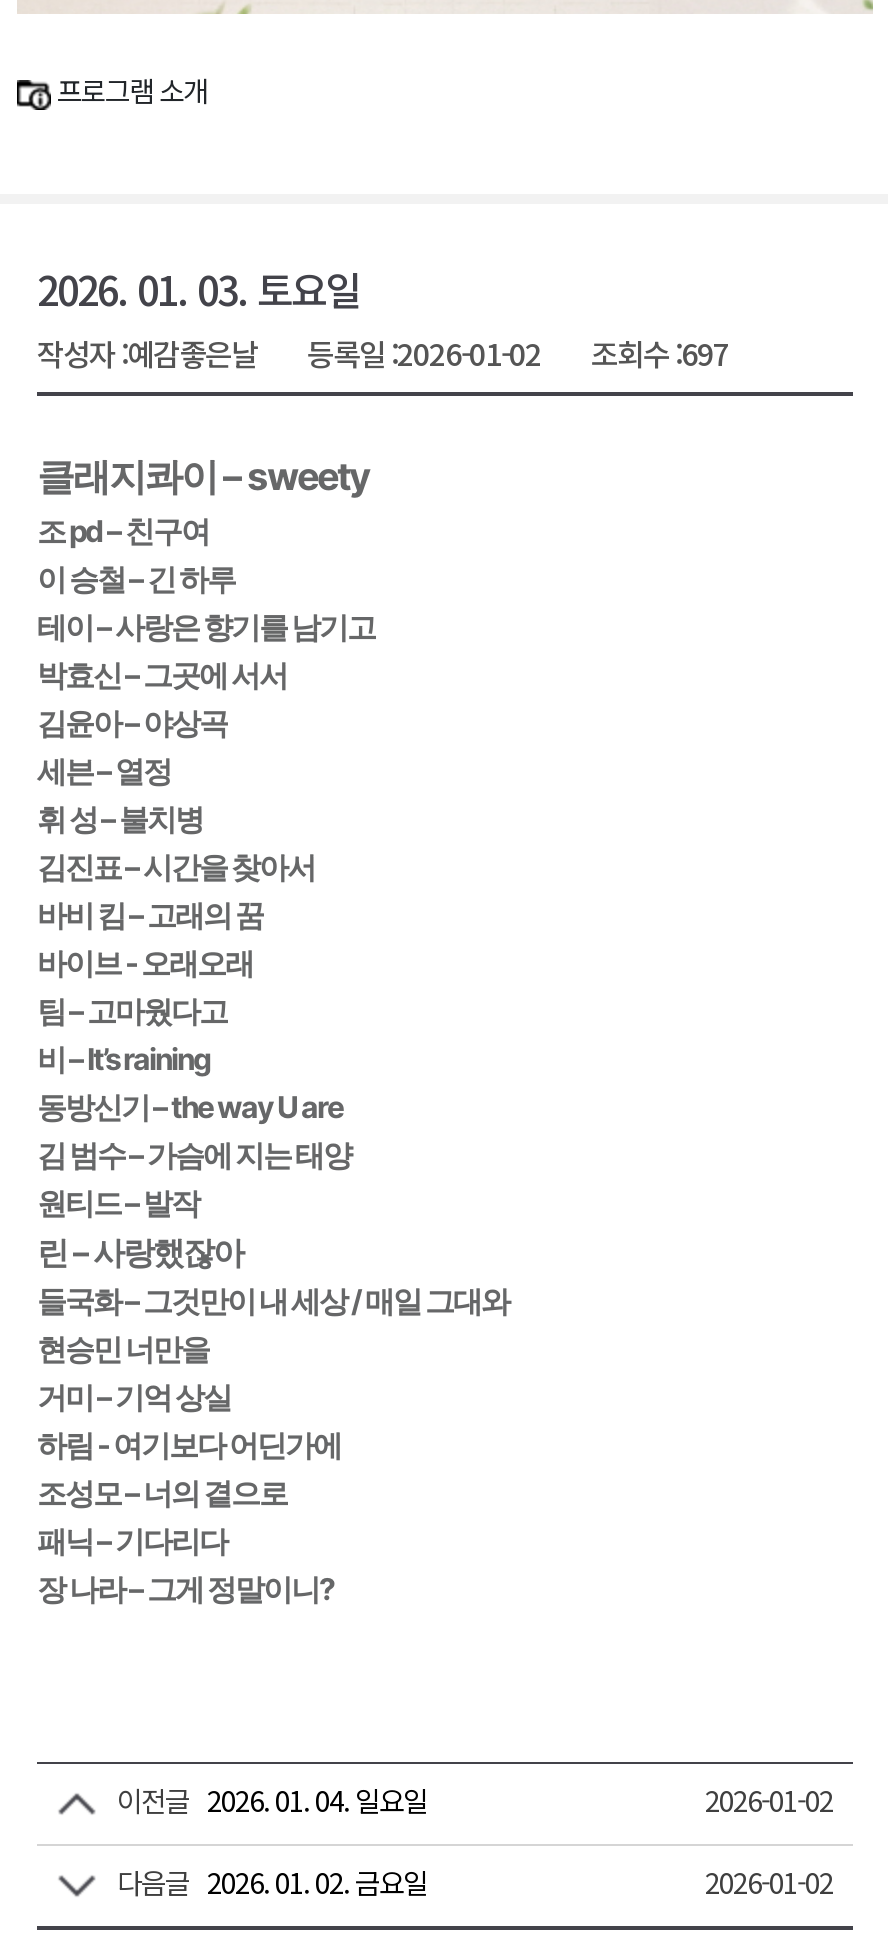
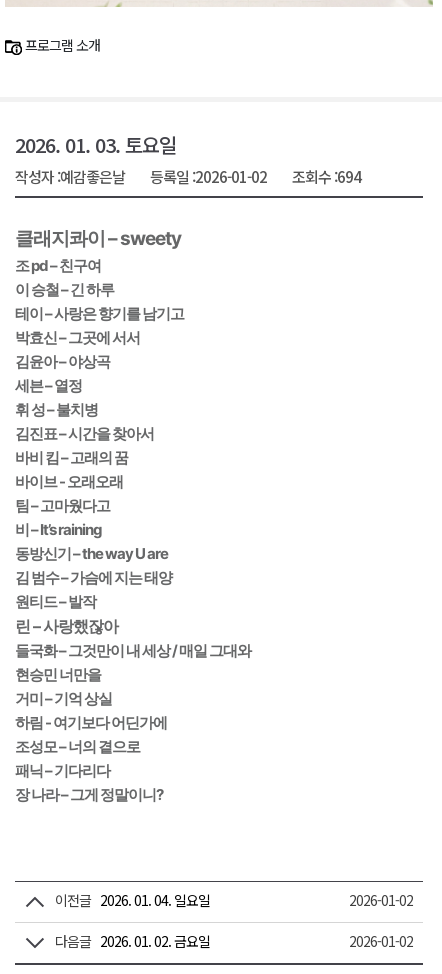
- 작성자 : 예감좋은날 등록일 : 2026-01-02 조회수 : 697
+ 작성자 : 예감좋은날 등록일 : 2026-01-02 조회수 : 694
